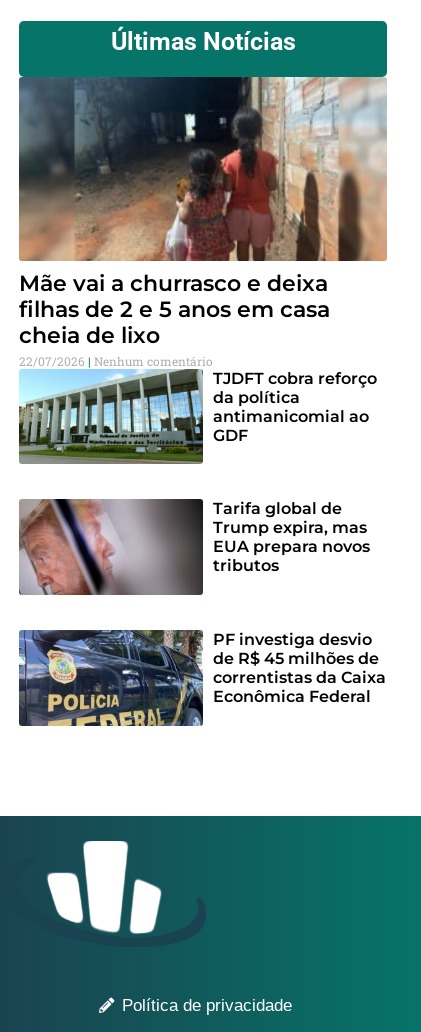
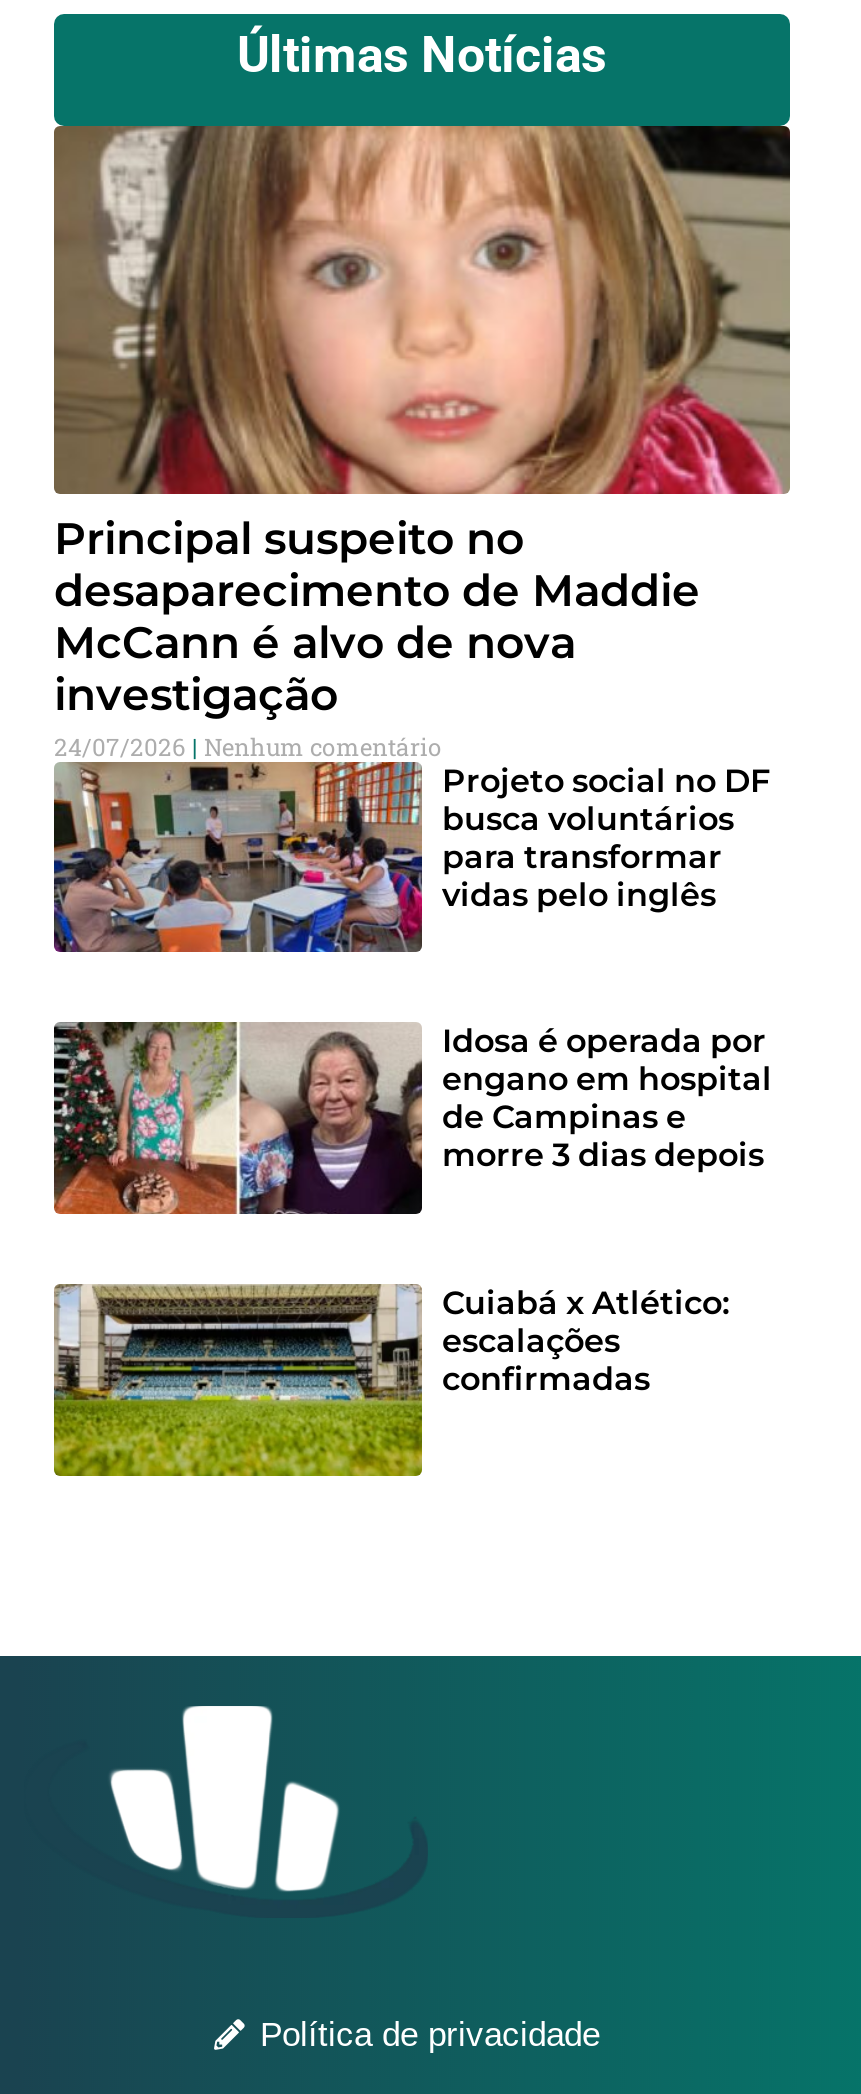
- [image]
- Mãe vai a churrasco e deixa
- filhas de 2 e 5 anos em casa
- cheia de lixo
- 22/07/2026 Nenhum comentário
- TJDFT cobra reforço
- da política
- antimanicomial ao
- GDF
+ [image]
+ Principal suspeito no
+ desaparecimento de Maddie
+ McCann é alvo de nova
+ investigação
+ 24/07/2026 Nenhum comentário
+ Projeto social no DF
+ busca voluntários
+ para transformar
+ vidas pelo inglês

- [image]
+ [image]

- [image]
- Tarifa global de
- Trump expira, mas
- EUA prepara novos
- tributos
+ [image]
+ Idosa é operada por
+ engano em hospital
+ de Campinas e
+ morre 3 dias depois

- [image]
- PF investiga desvio
- de R$ 45 milhões de
- correntistas da Caixa
- Econômica Federal
+ [image]
+ Cuiabá x Atlético:
+ escalações
+ confirmadas
